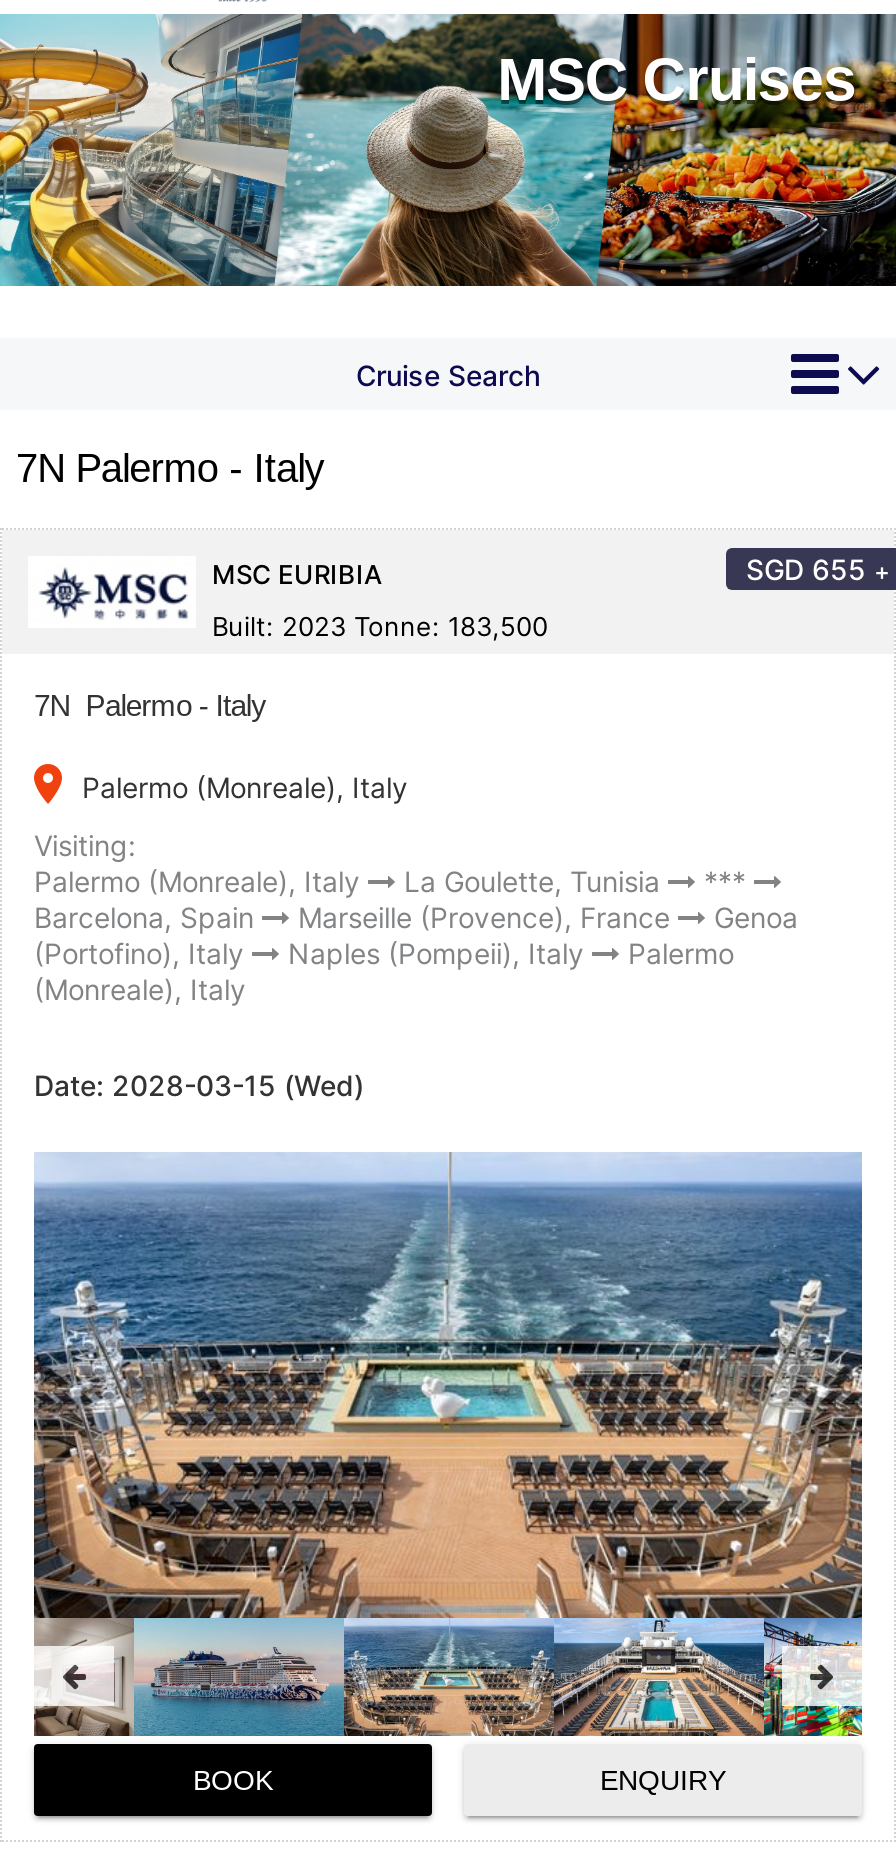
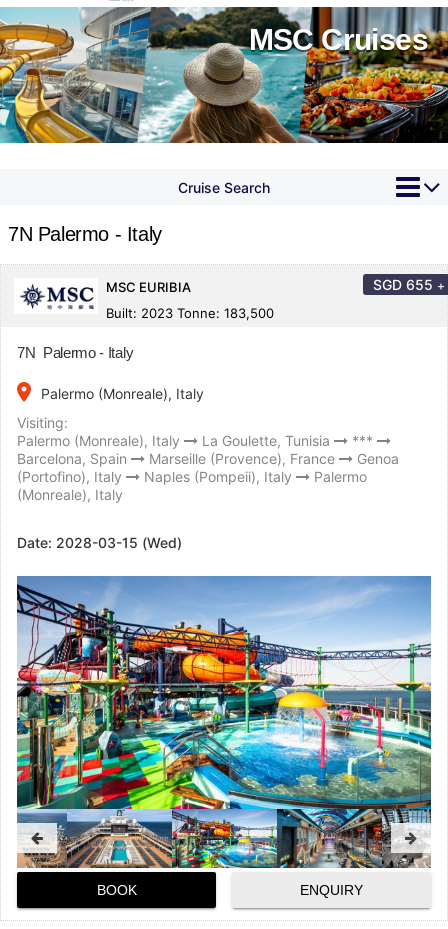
- [image]
+ [image]
